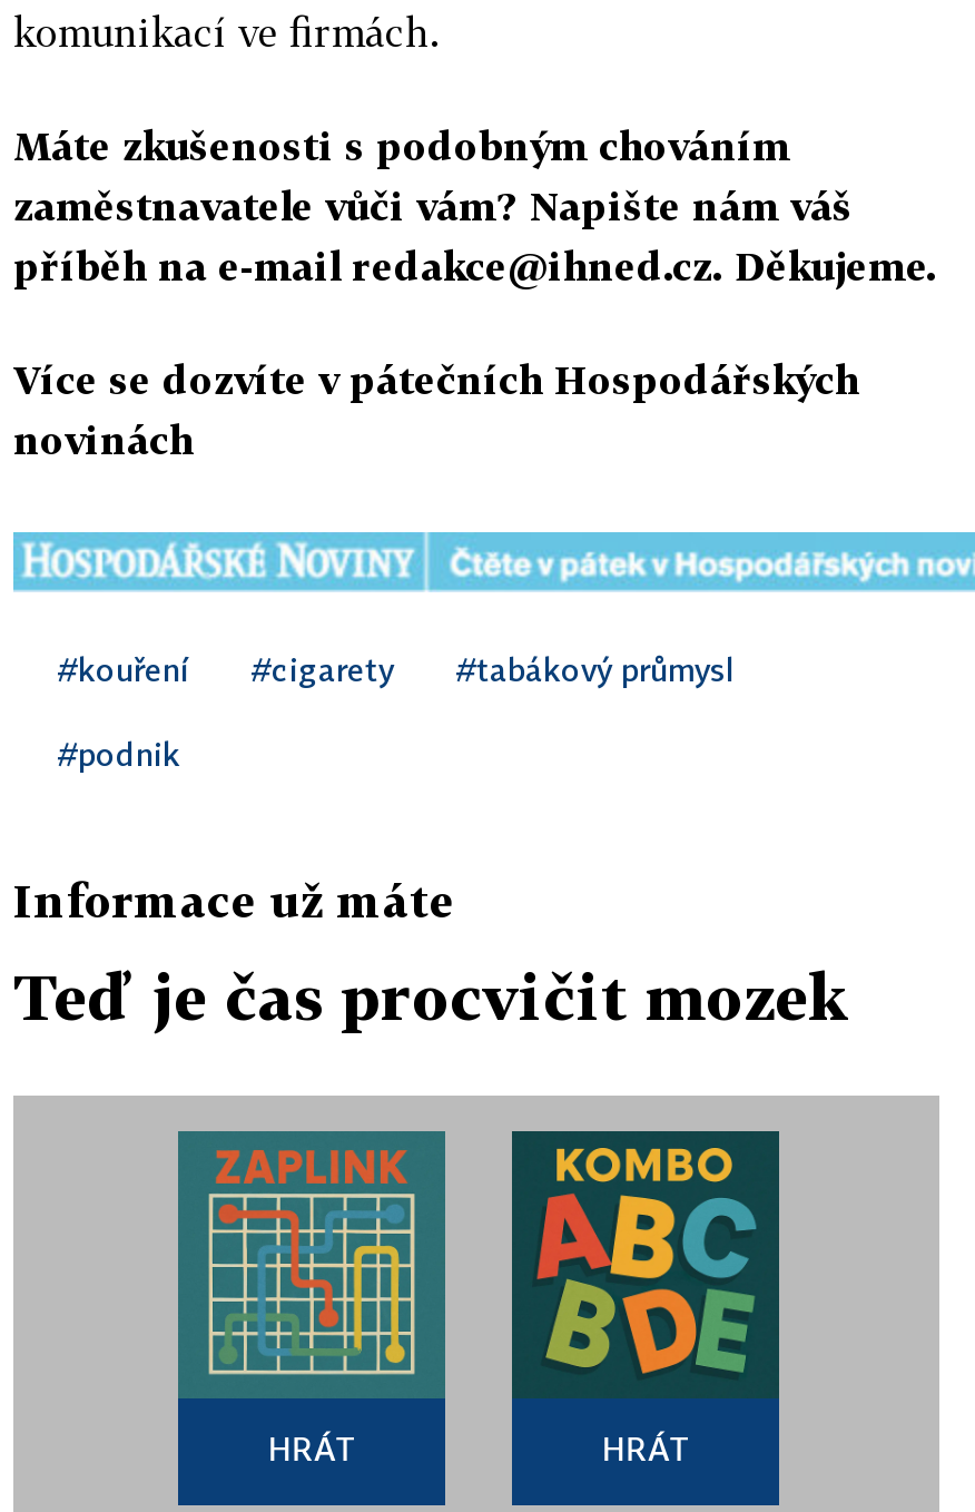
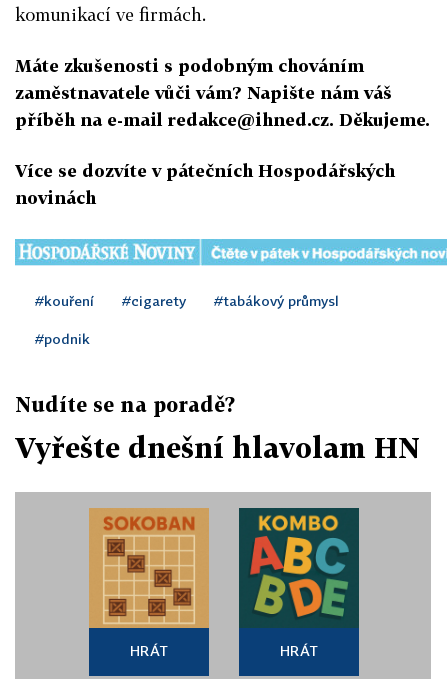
- Informace už máte
+ Nudíte se na poradě?

- Teď je čas procvičit mozek
+ Vyřešte dnešní hlavolam HN

- [image]
+ [image]
